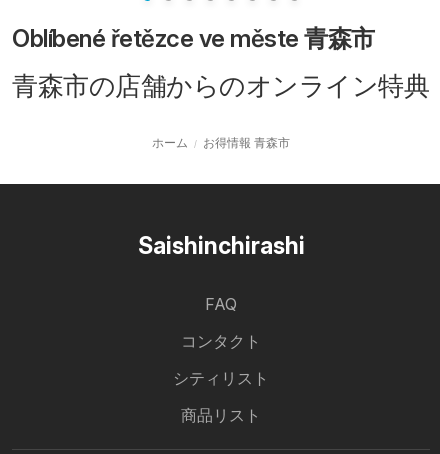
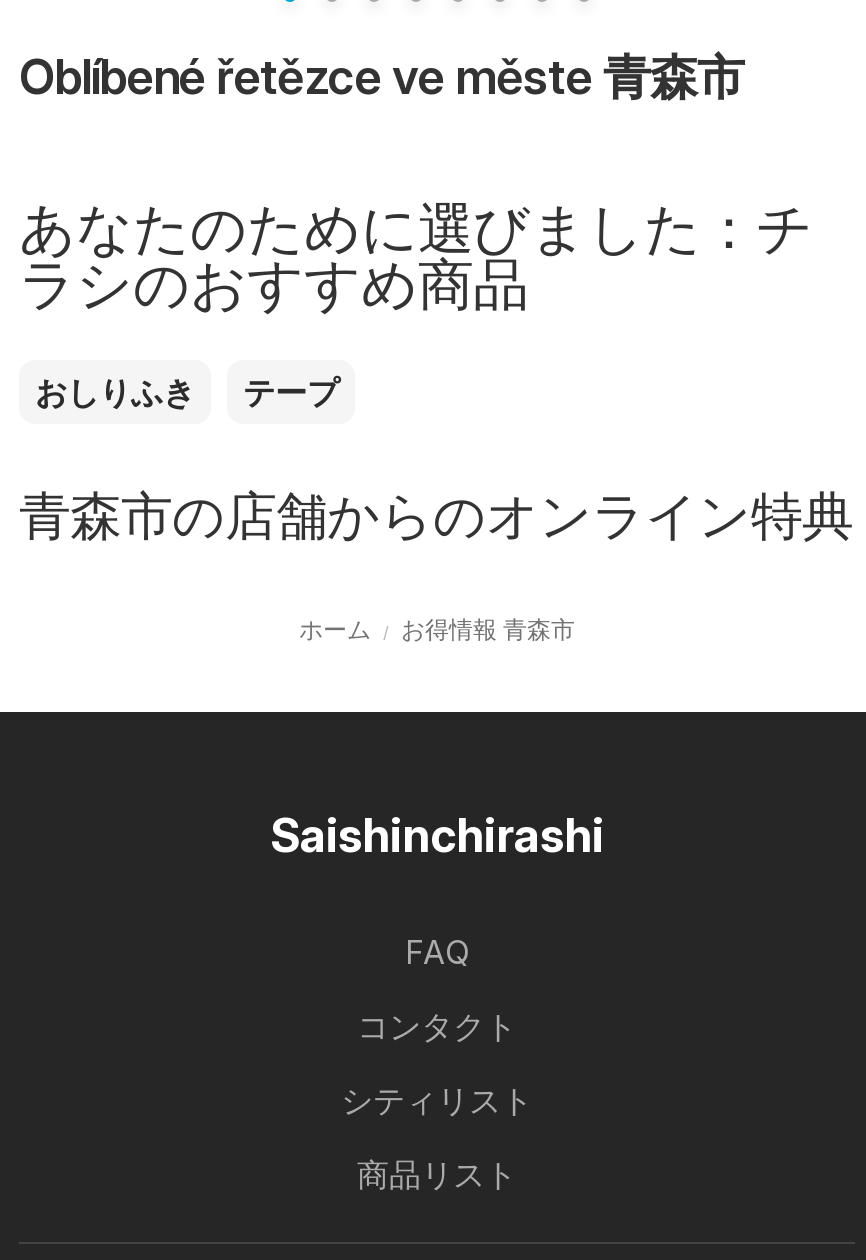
+ あなたのために選びました：チ
+ ラシのおすすめ商品
+ おしりふき
+ テープ
